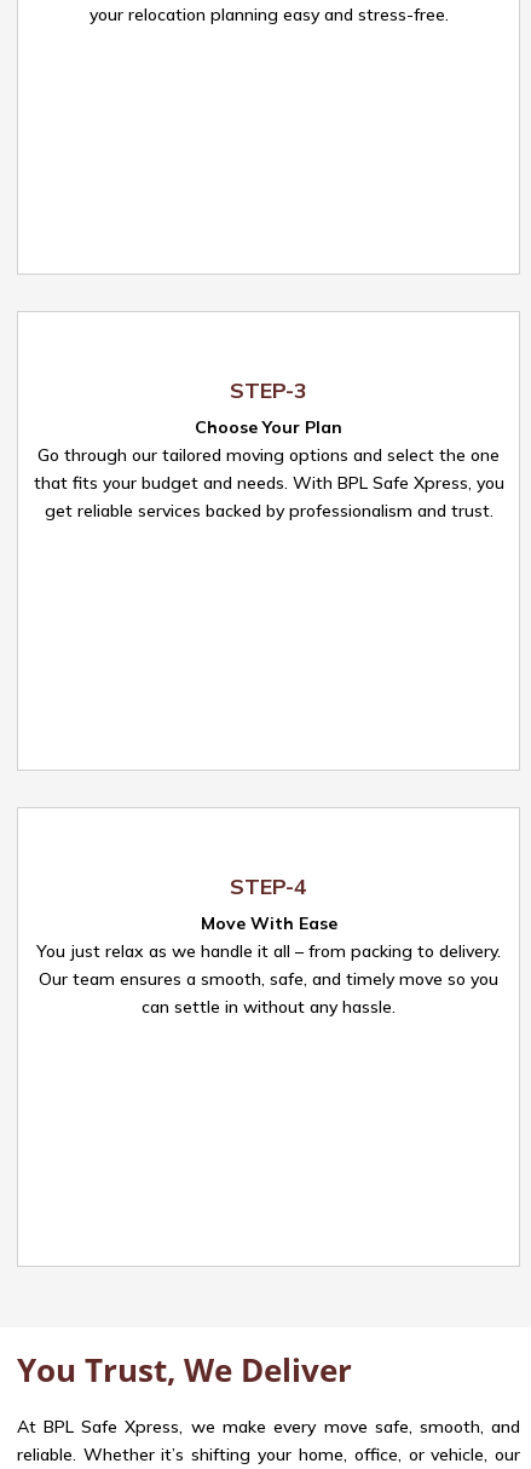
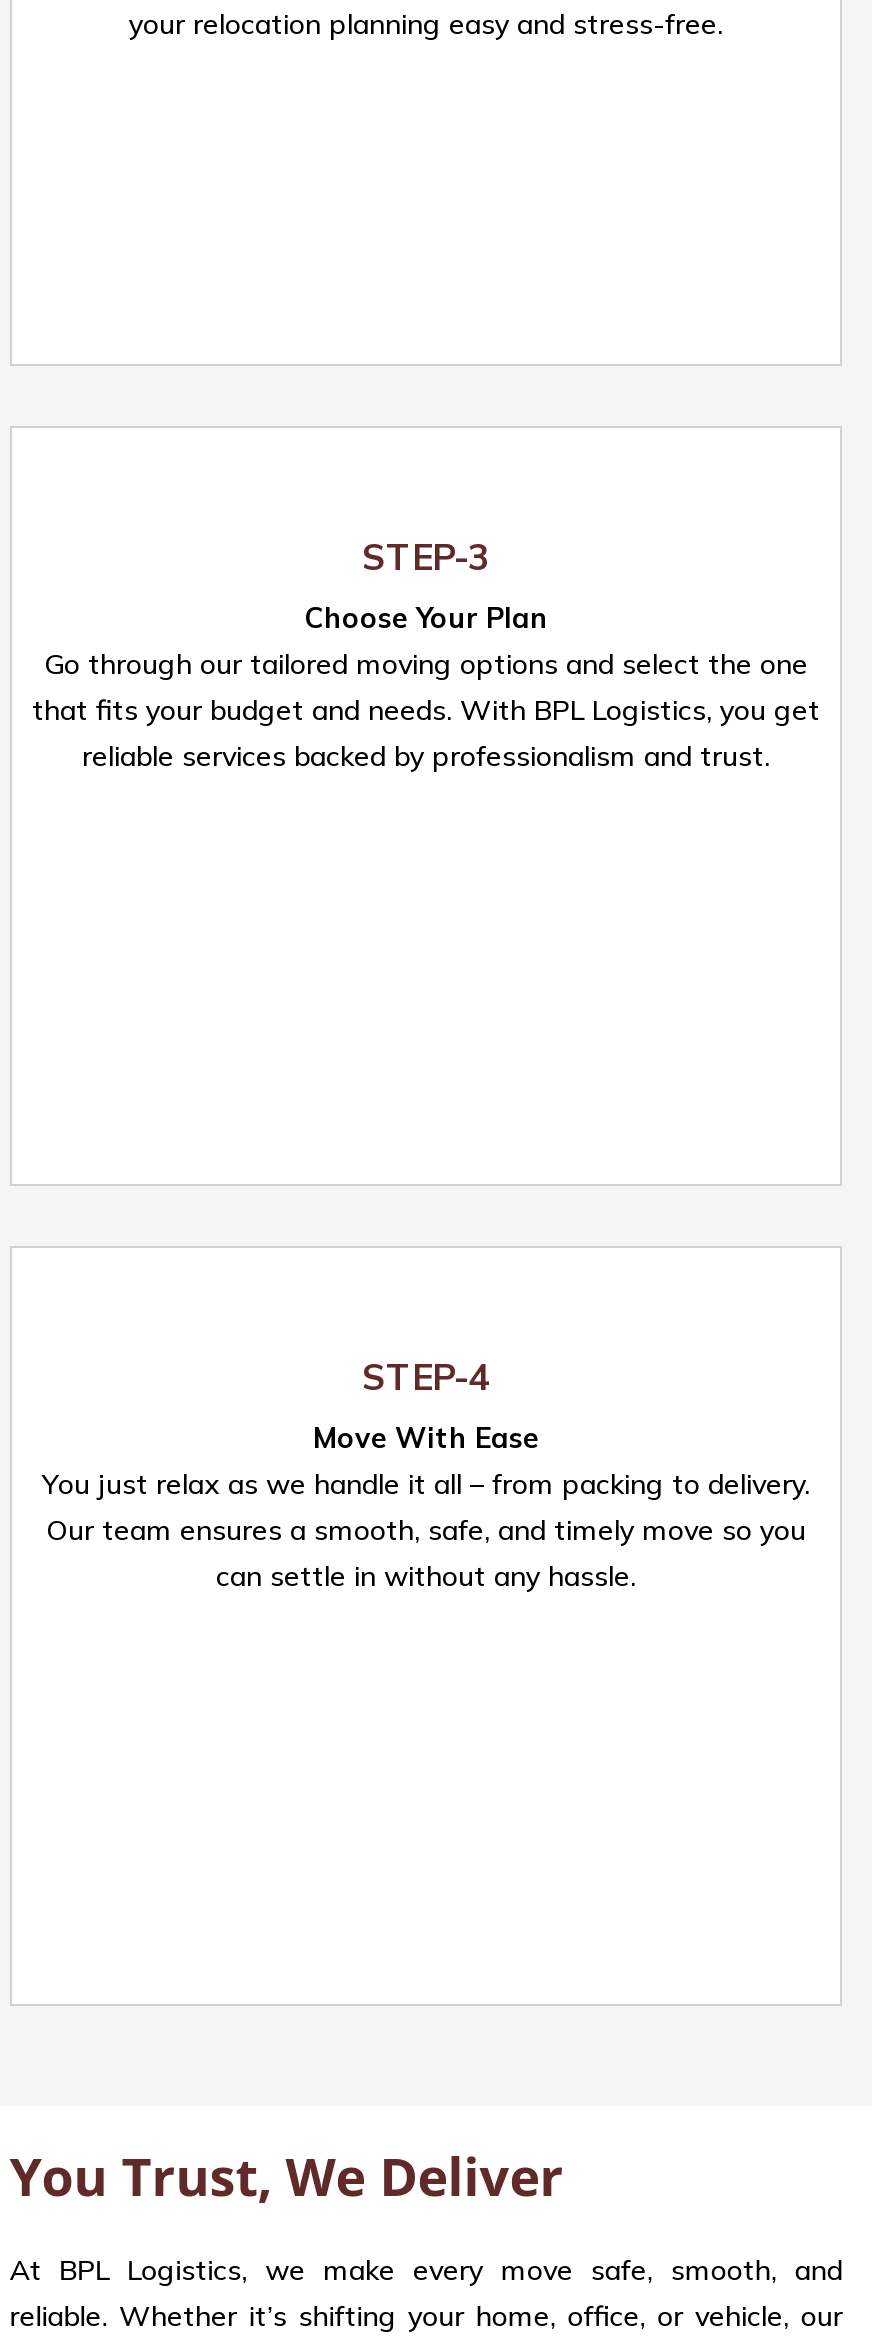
- that fits your budget and needs. With BPL Safe Xpress, you
- get reliable services backed by professionalism and trust.
+ that fits your budget and needs. With BPL Logistics, you get
+ reliable services backed by professionalism and trust.

- At BPL Safe Xpress, we make every move safe, smooth, and
+ At BPL Logistics, we make every move safe, smooth, and
